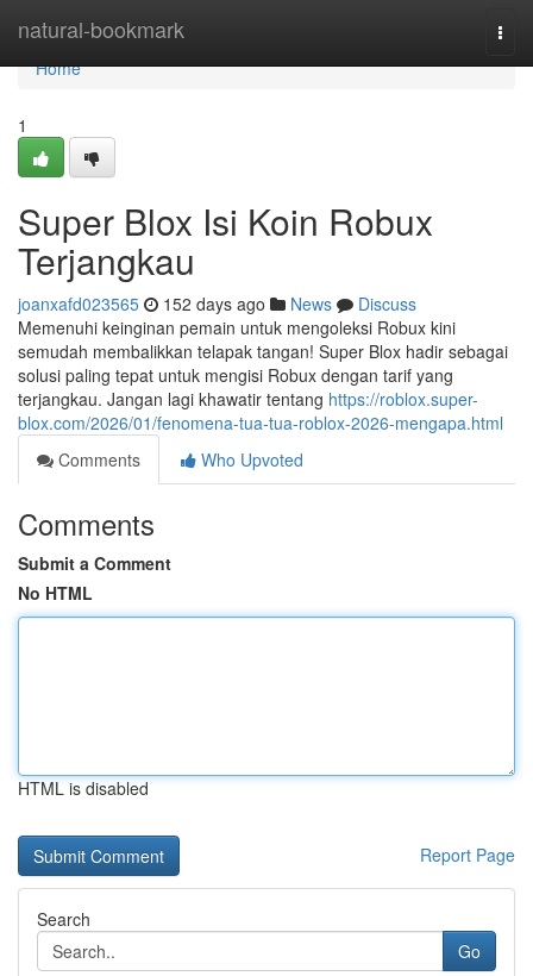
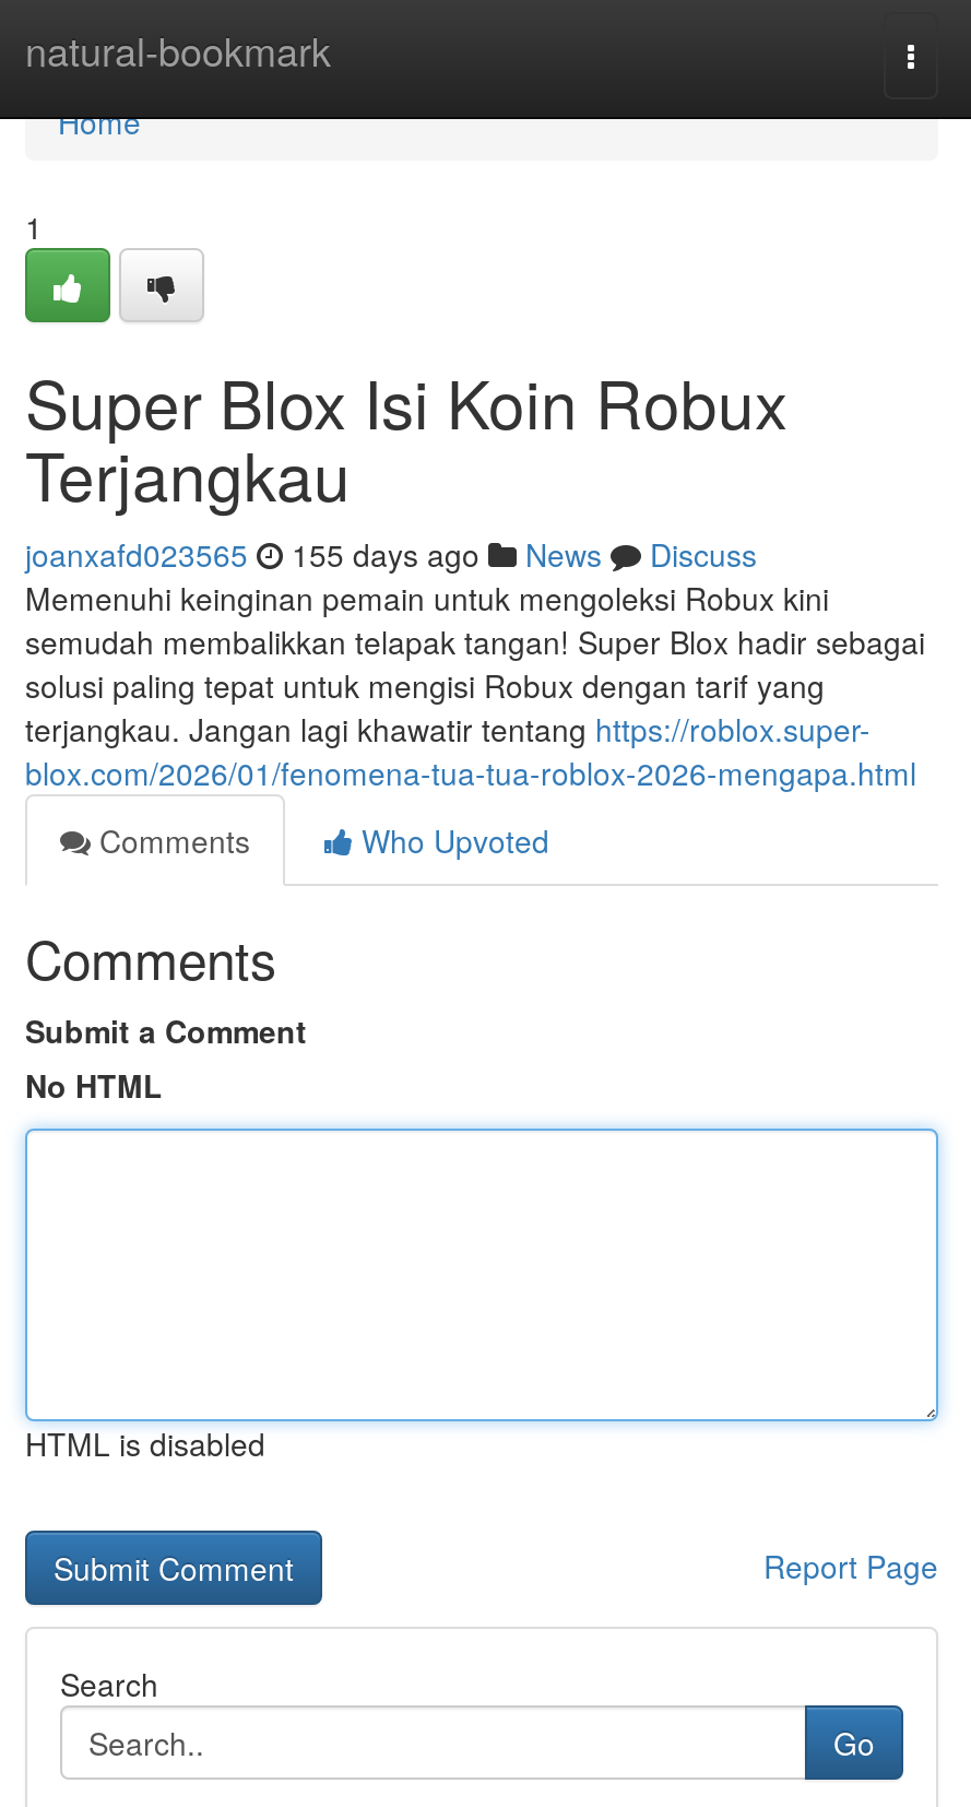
- joanxafd023565 152 days ago News Discuss
+ joanxafd023565 155 days ago News Discuss
